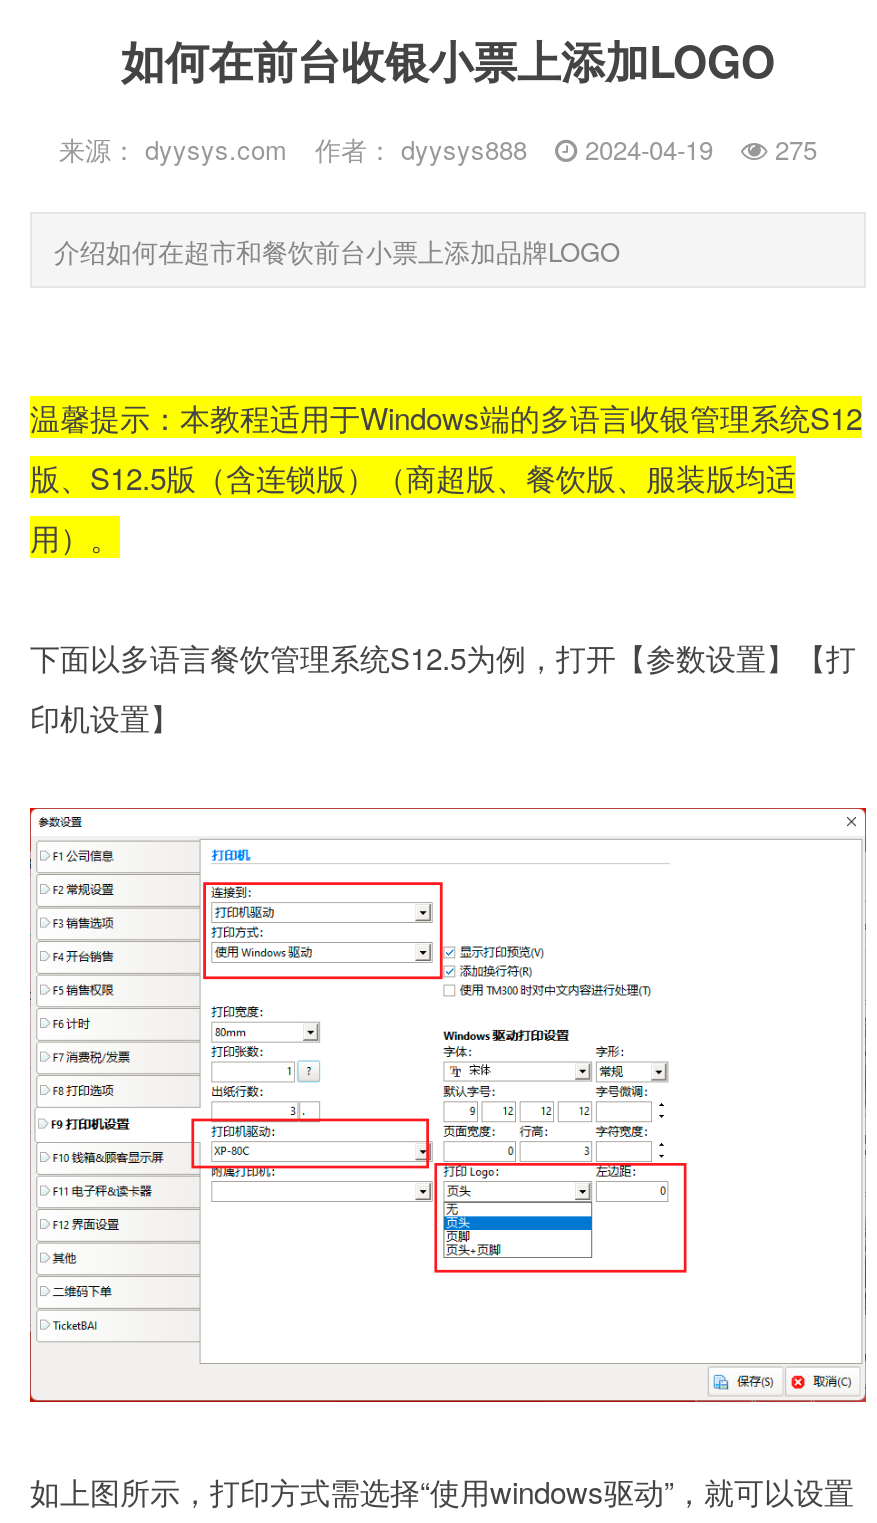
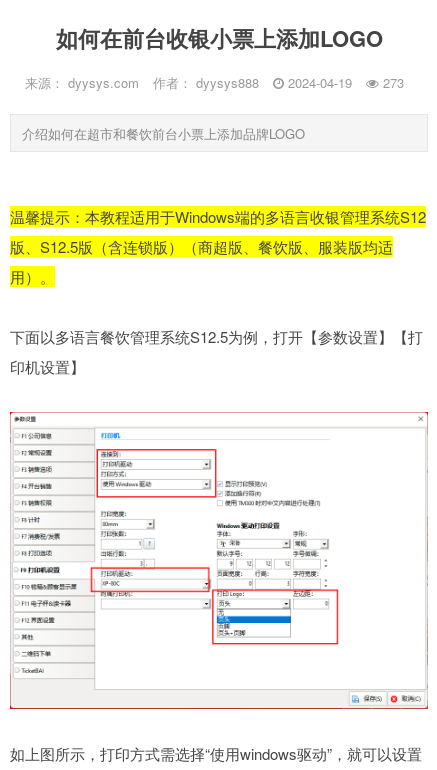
- 来源： dyysys.com 作者： dyysys888 2024-04-19 275
+ 来源： dyysys.com 作者： dyysys888 2024-04-19 273
